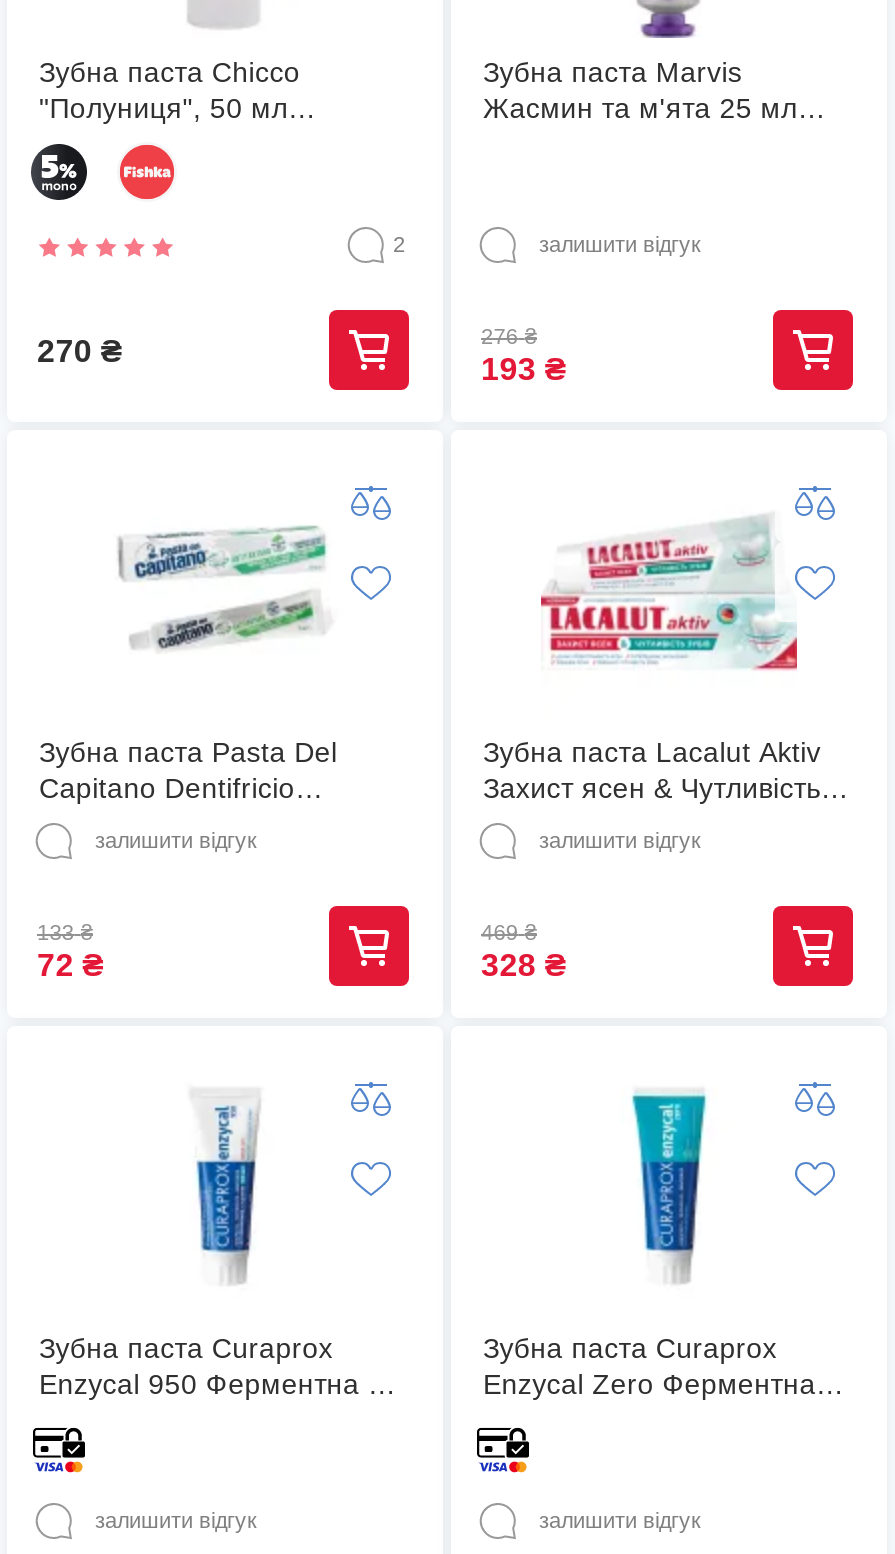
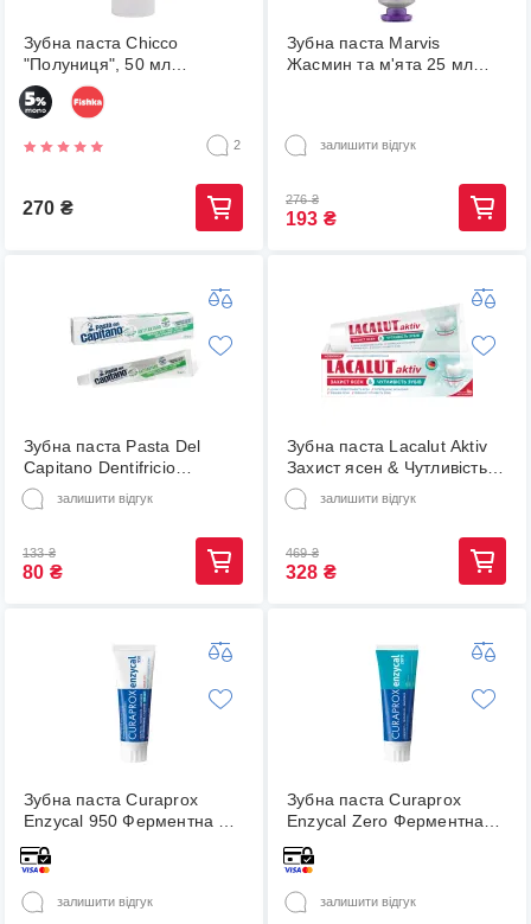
- 72 ₴
+ 80 ₴
